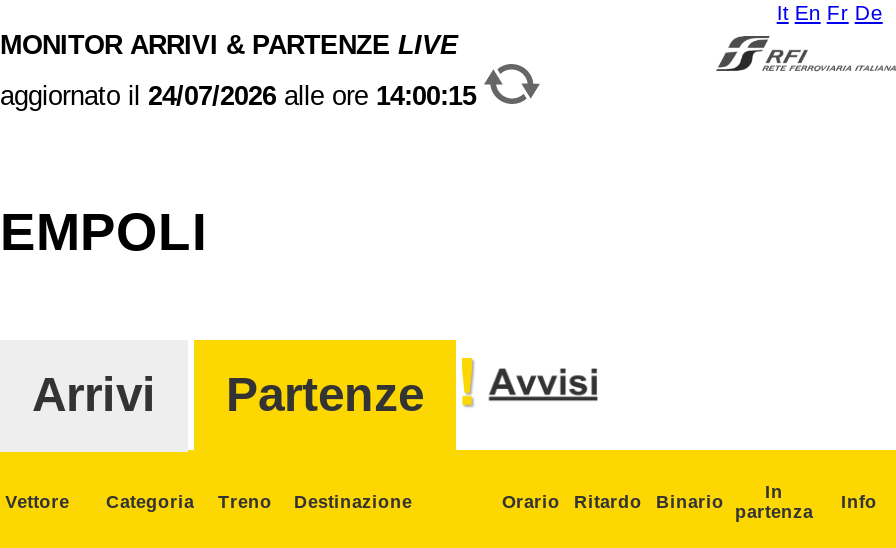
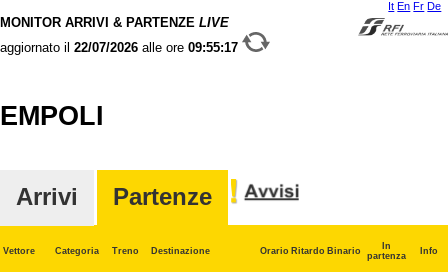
- aggiornato il 24/07/2026 alle ore 14:00:15
+ aggiornato il 22/07/2026 alle ore 09:55:17
